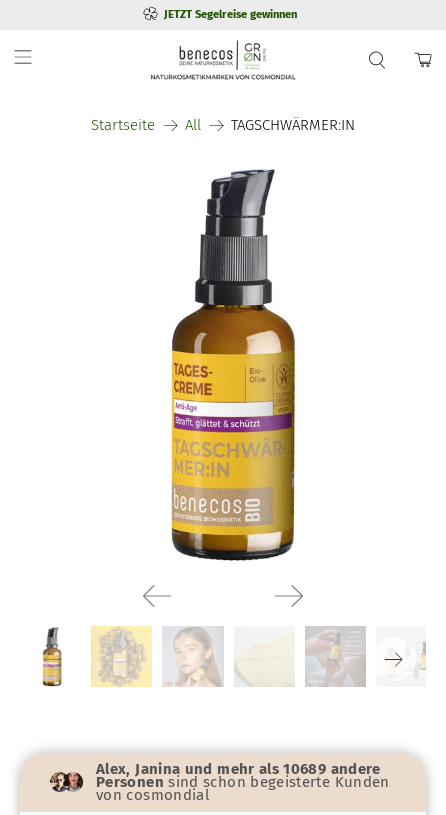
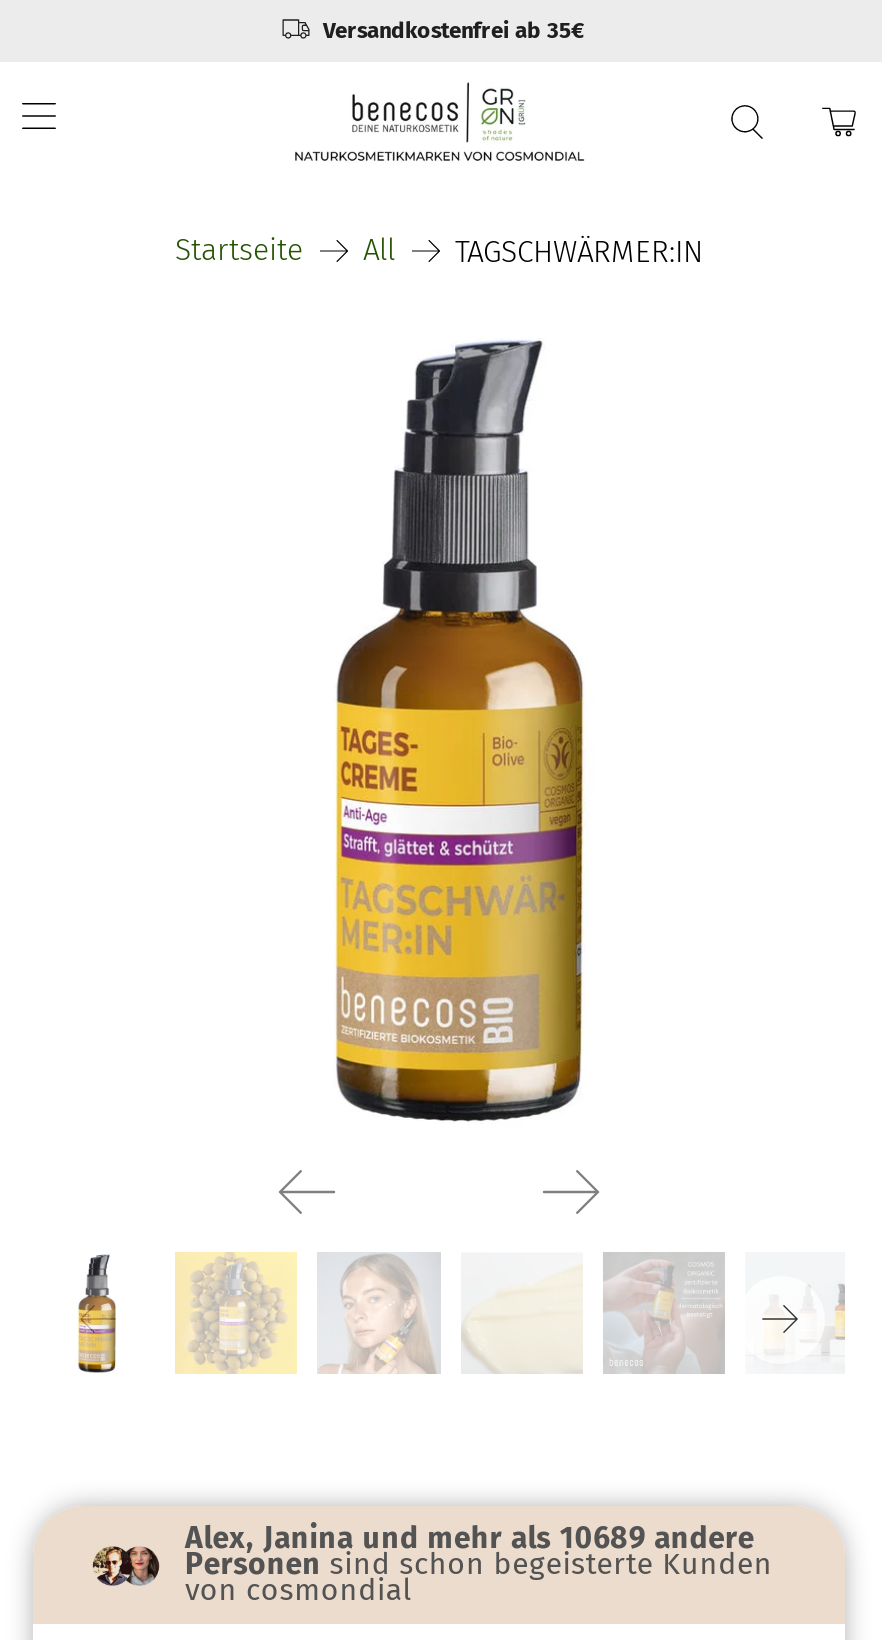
+ Versandkostenfrei ab 35€
